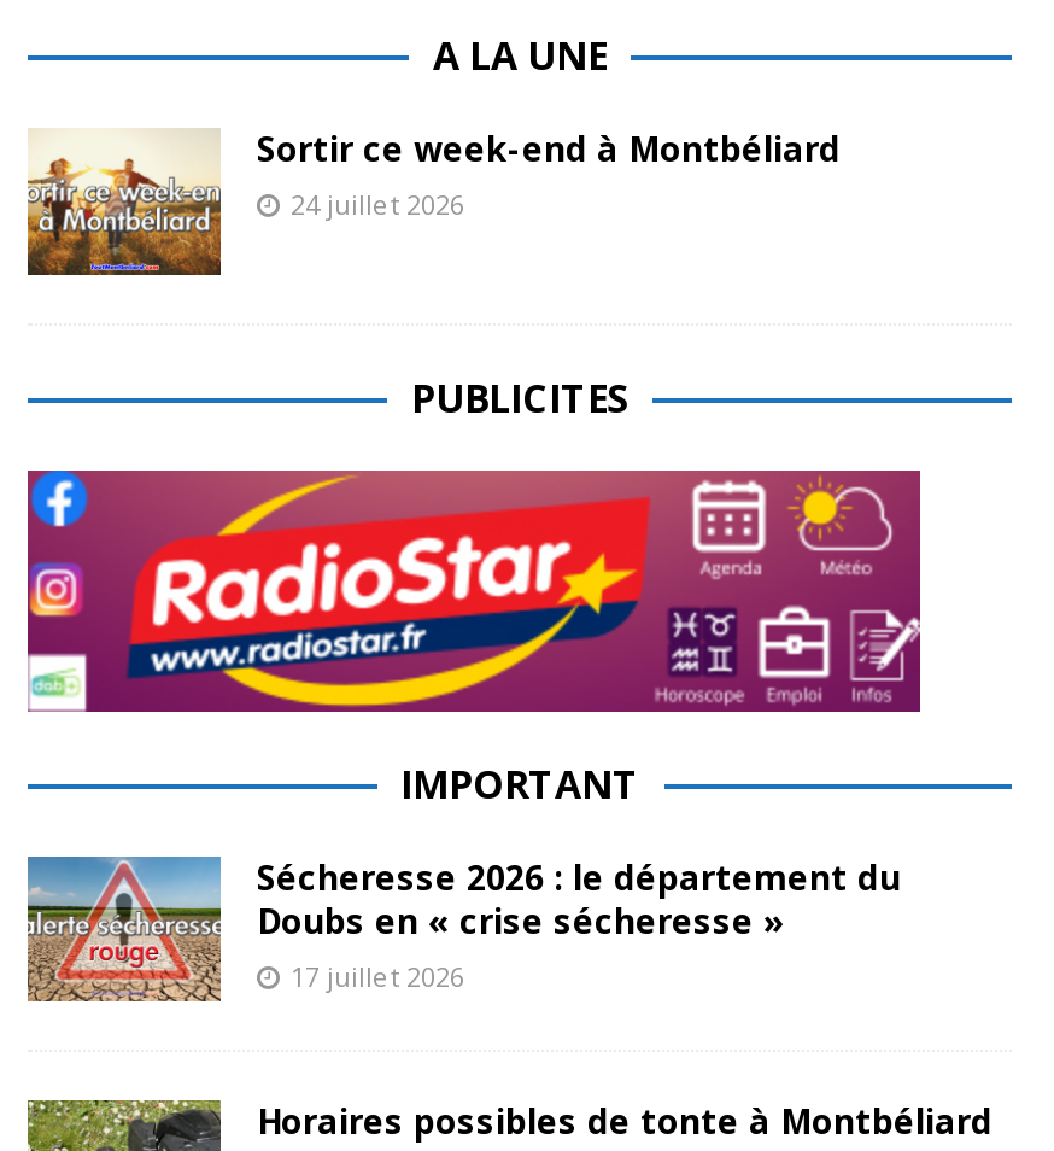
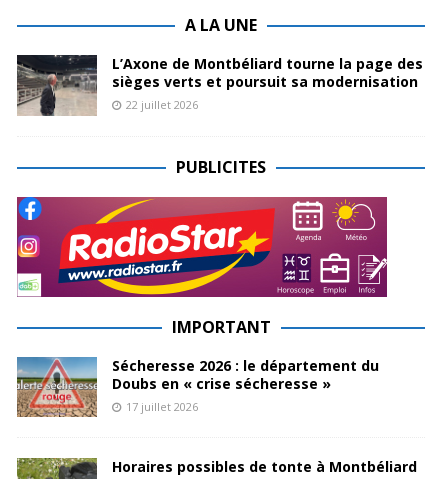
- [image]
- Sortir ce week-end à Montbéliard
- 24 juillet 2026
+ [image]
+ L’Axone de Montbéliard tourne la page des
+ sièges verts et poursuit sa modernisation
+ 22 juillet 2026
